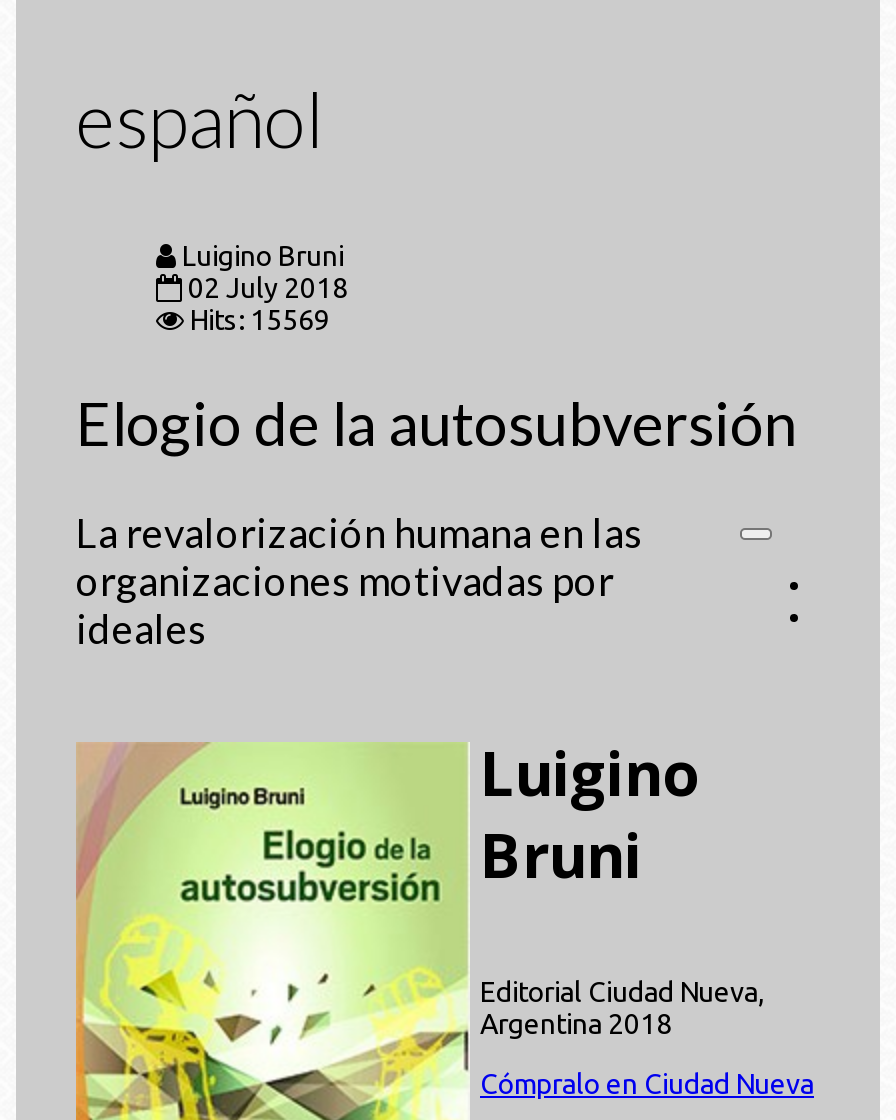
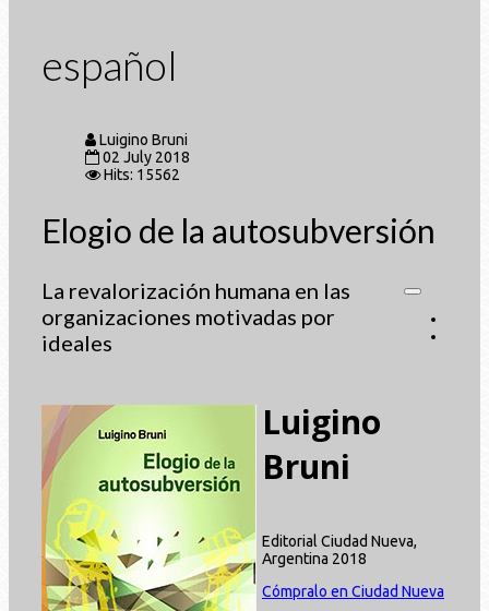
- Hits: 15569
+ Hits: 15562
